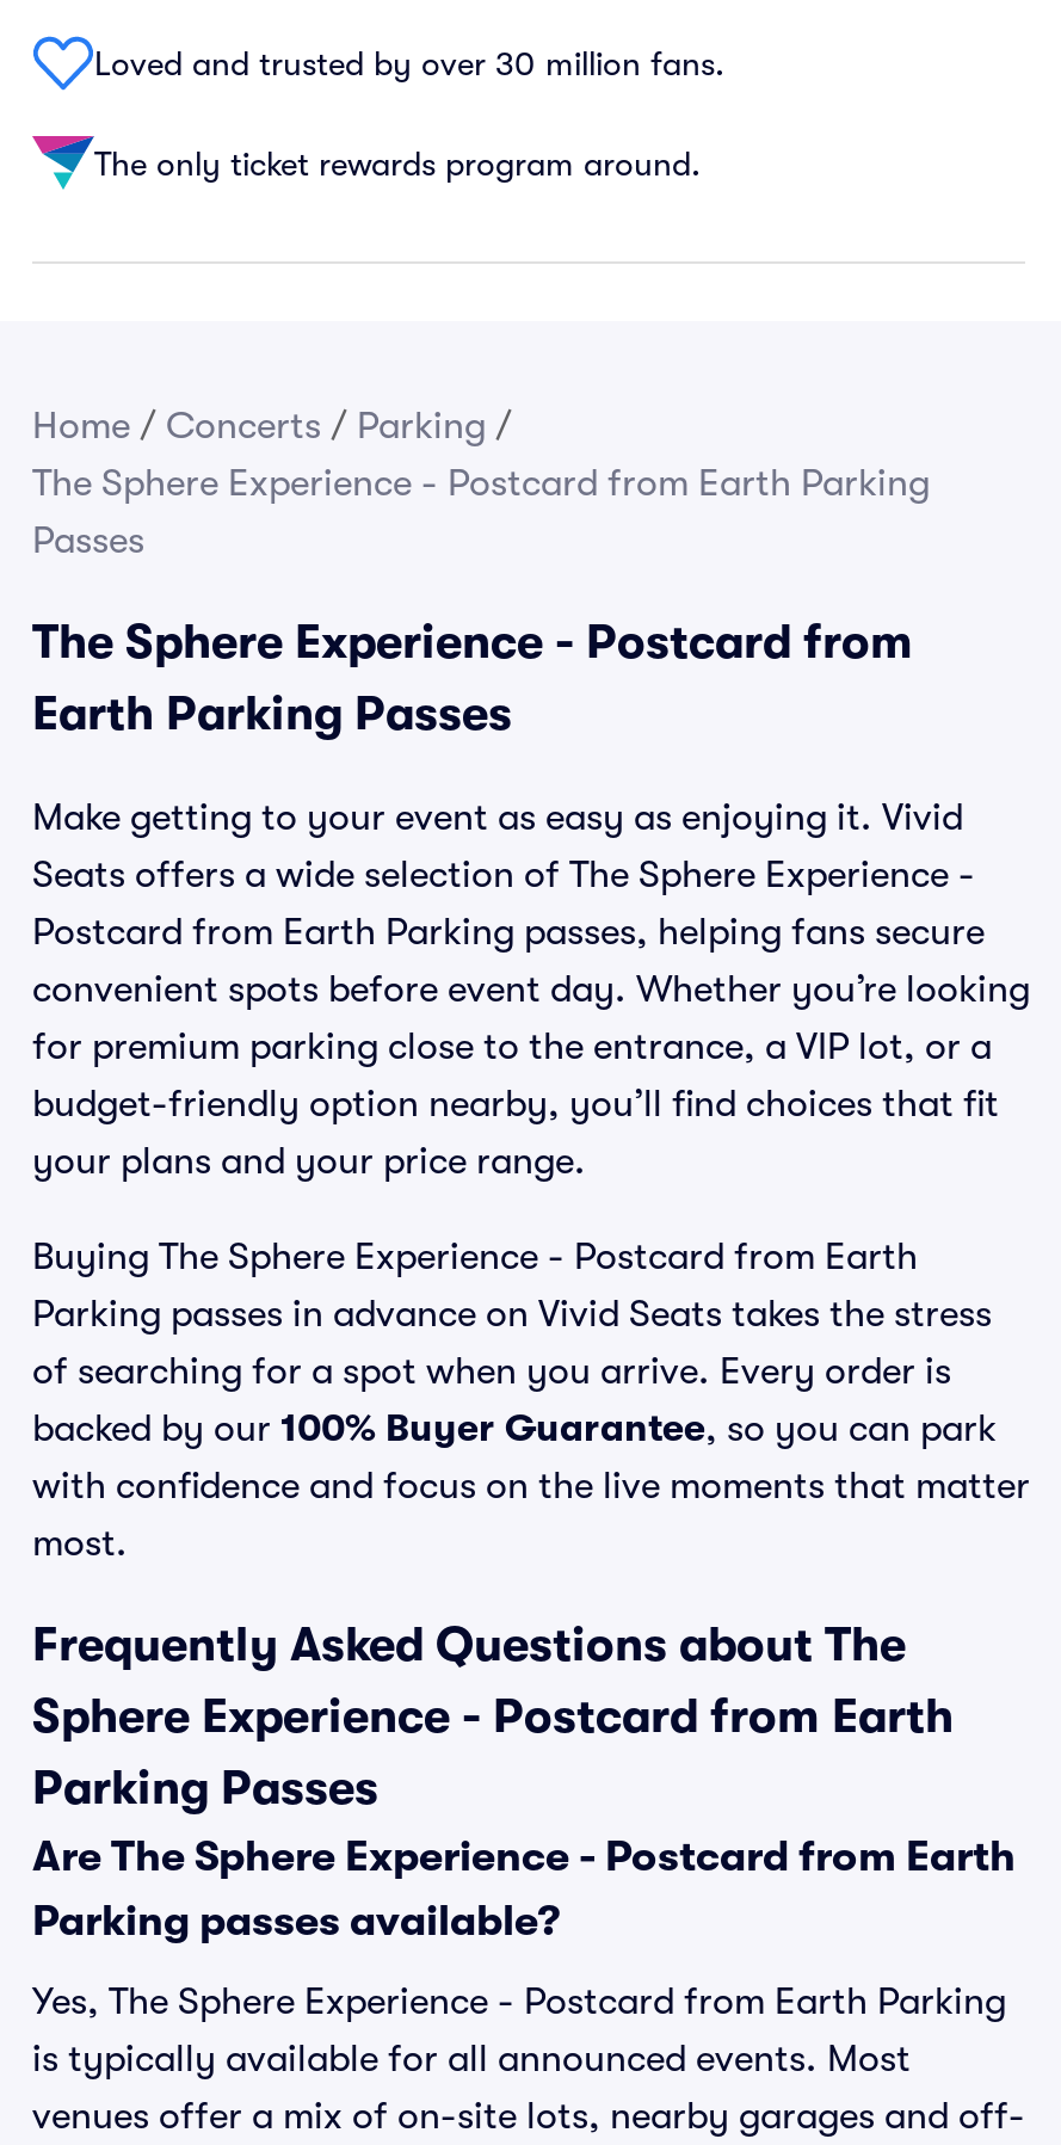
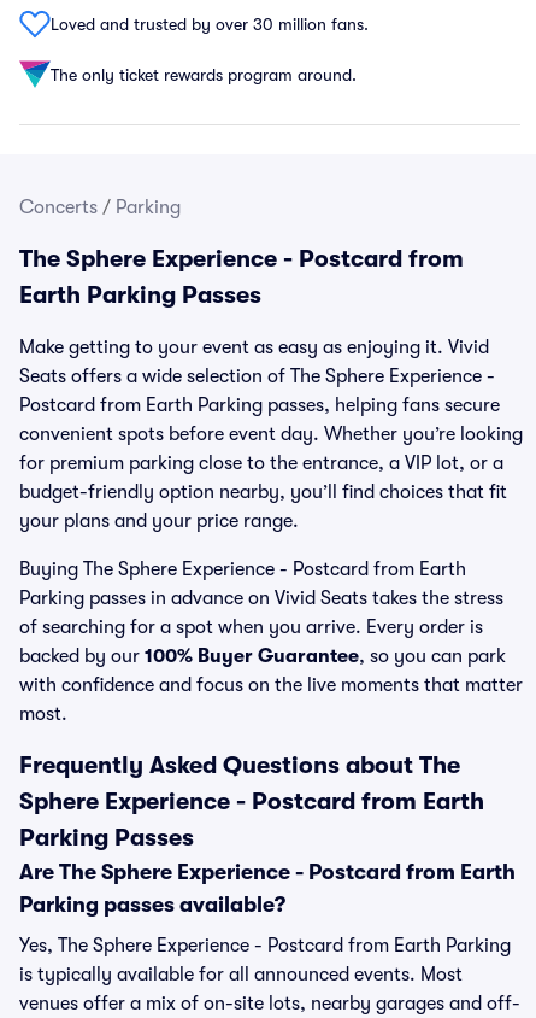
- Home / Concerts / Parking /
- The Sphere Experience - Postcard from Earth Parking
- Passes
+ Concerts / Parking
